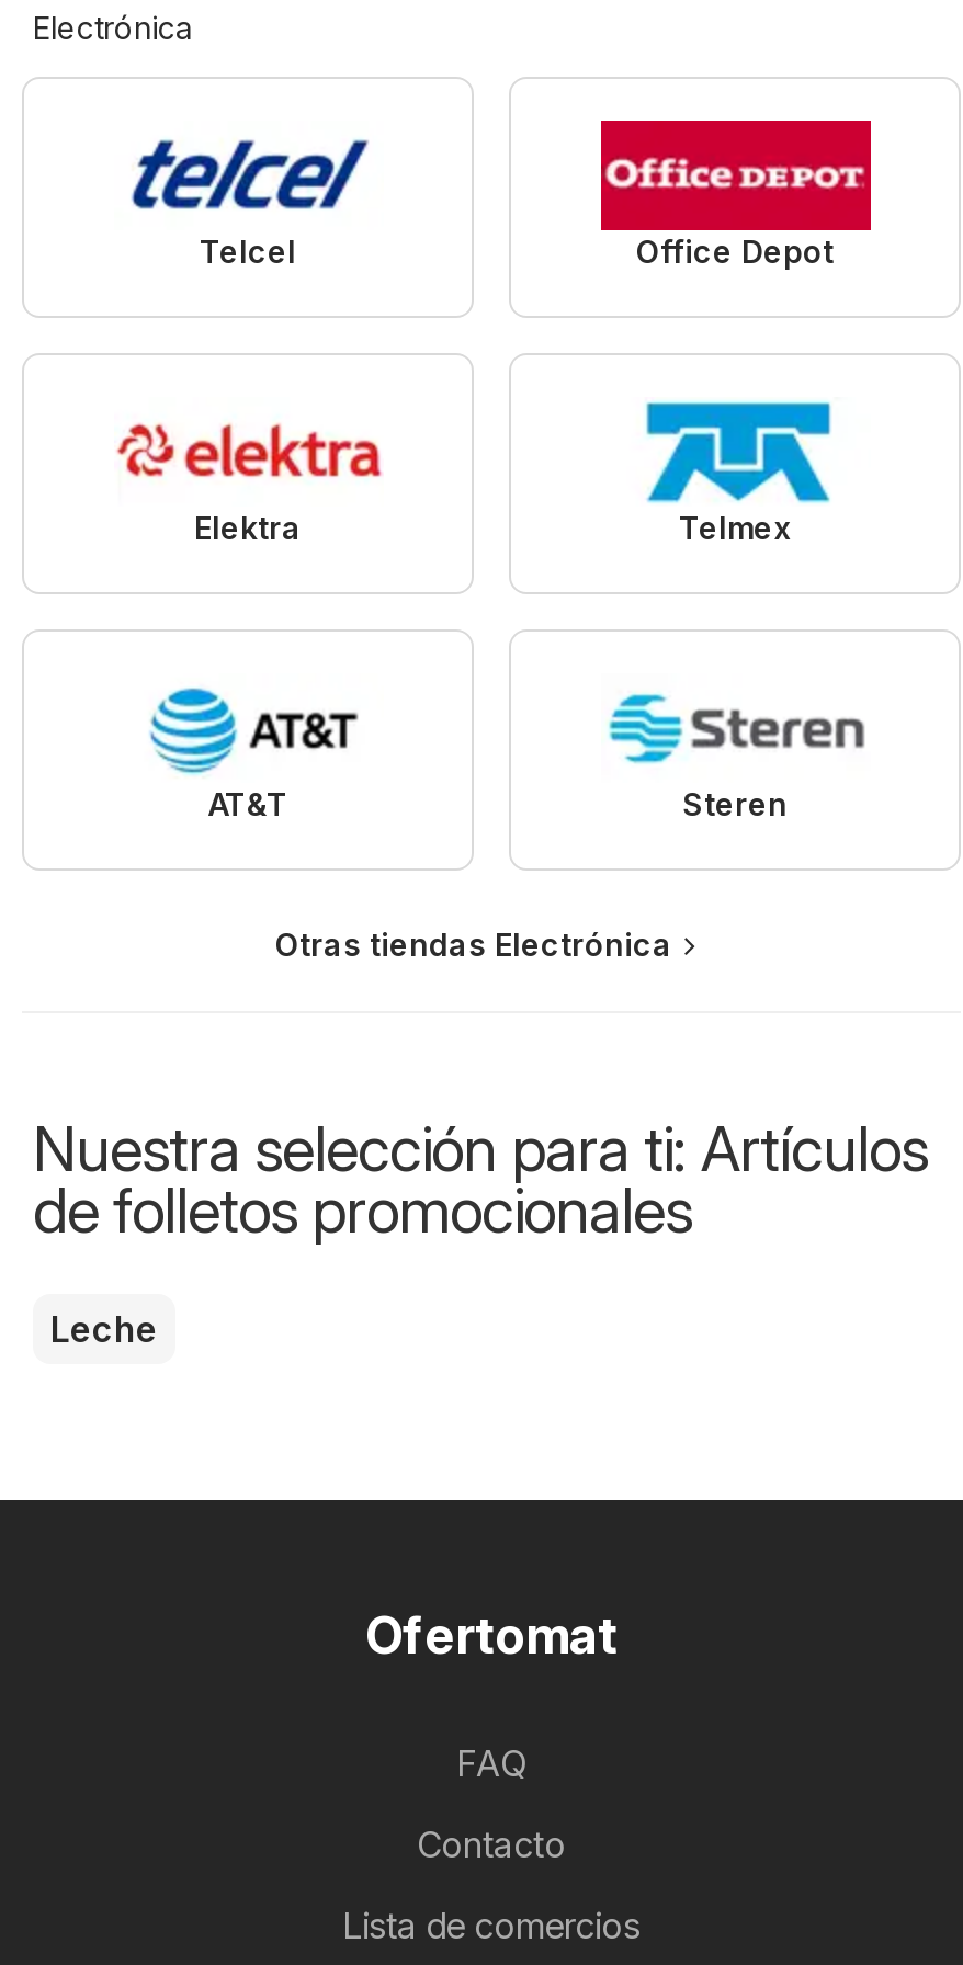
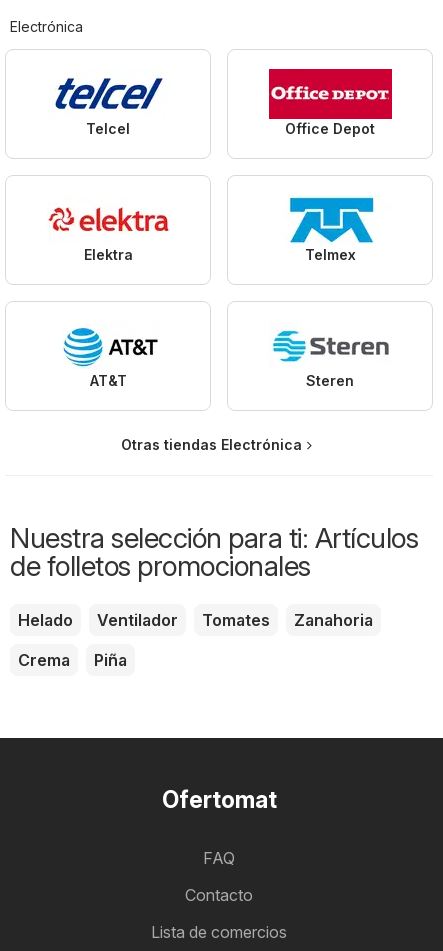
- Leche
+ Helado
+ Ventilador
+ Tomates
+ Zanahoria
+ Crema
+ Piña
